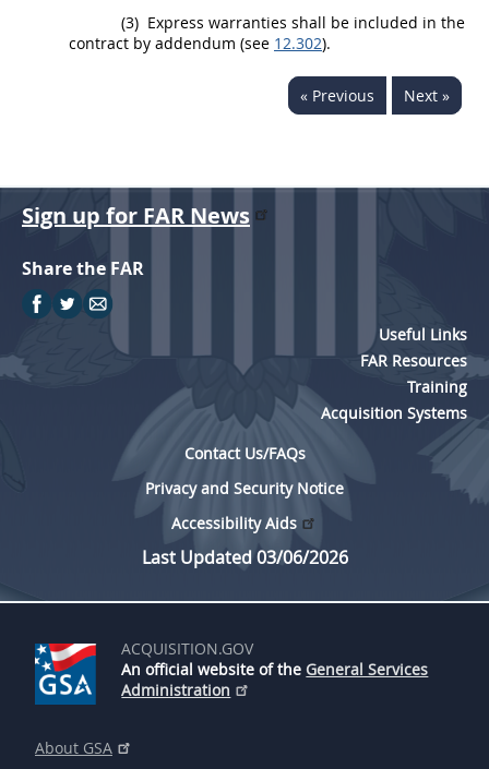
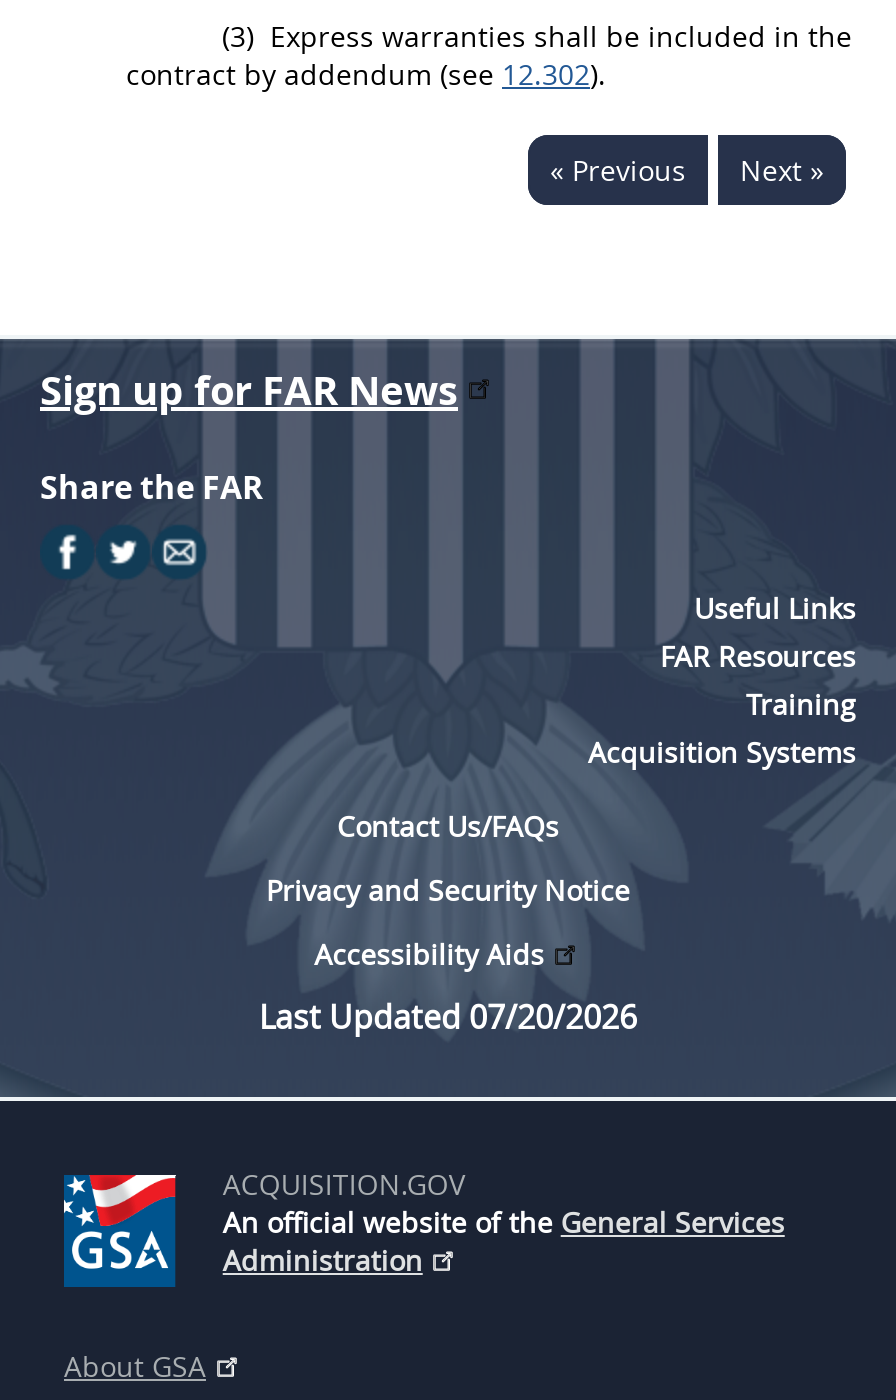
- Last Updated 03/06/2026
+ Last Updated 07/20/2026
